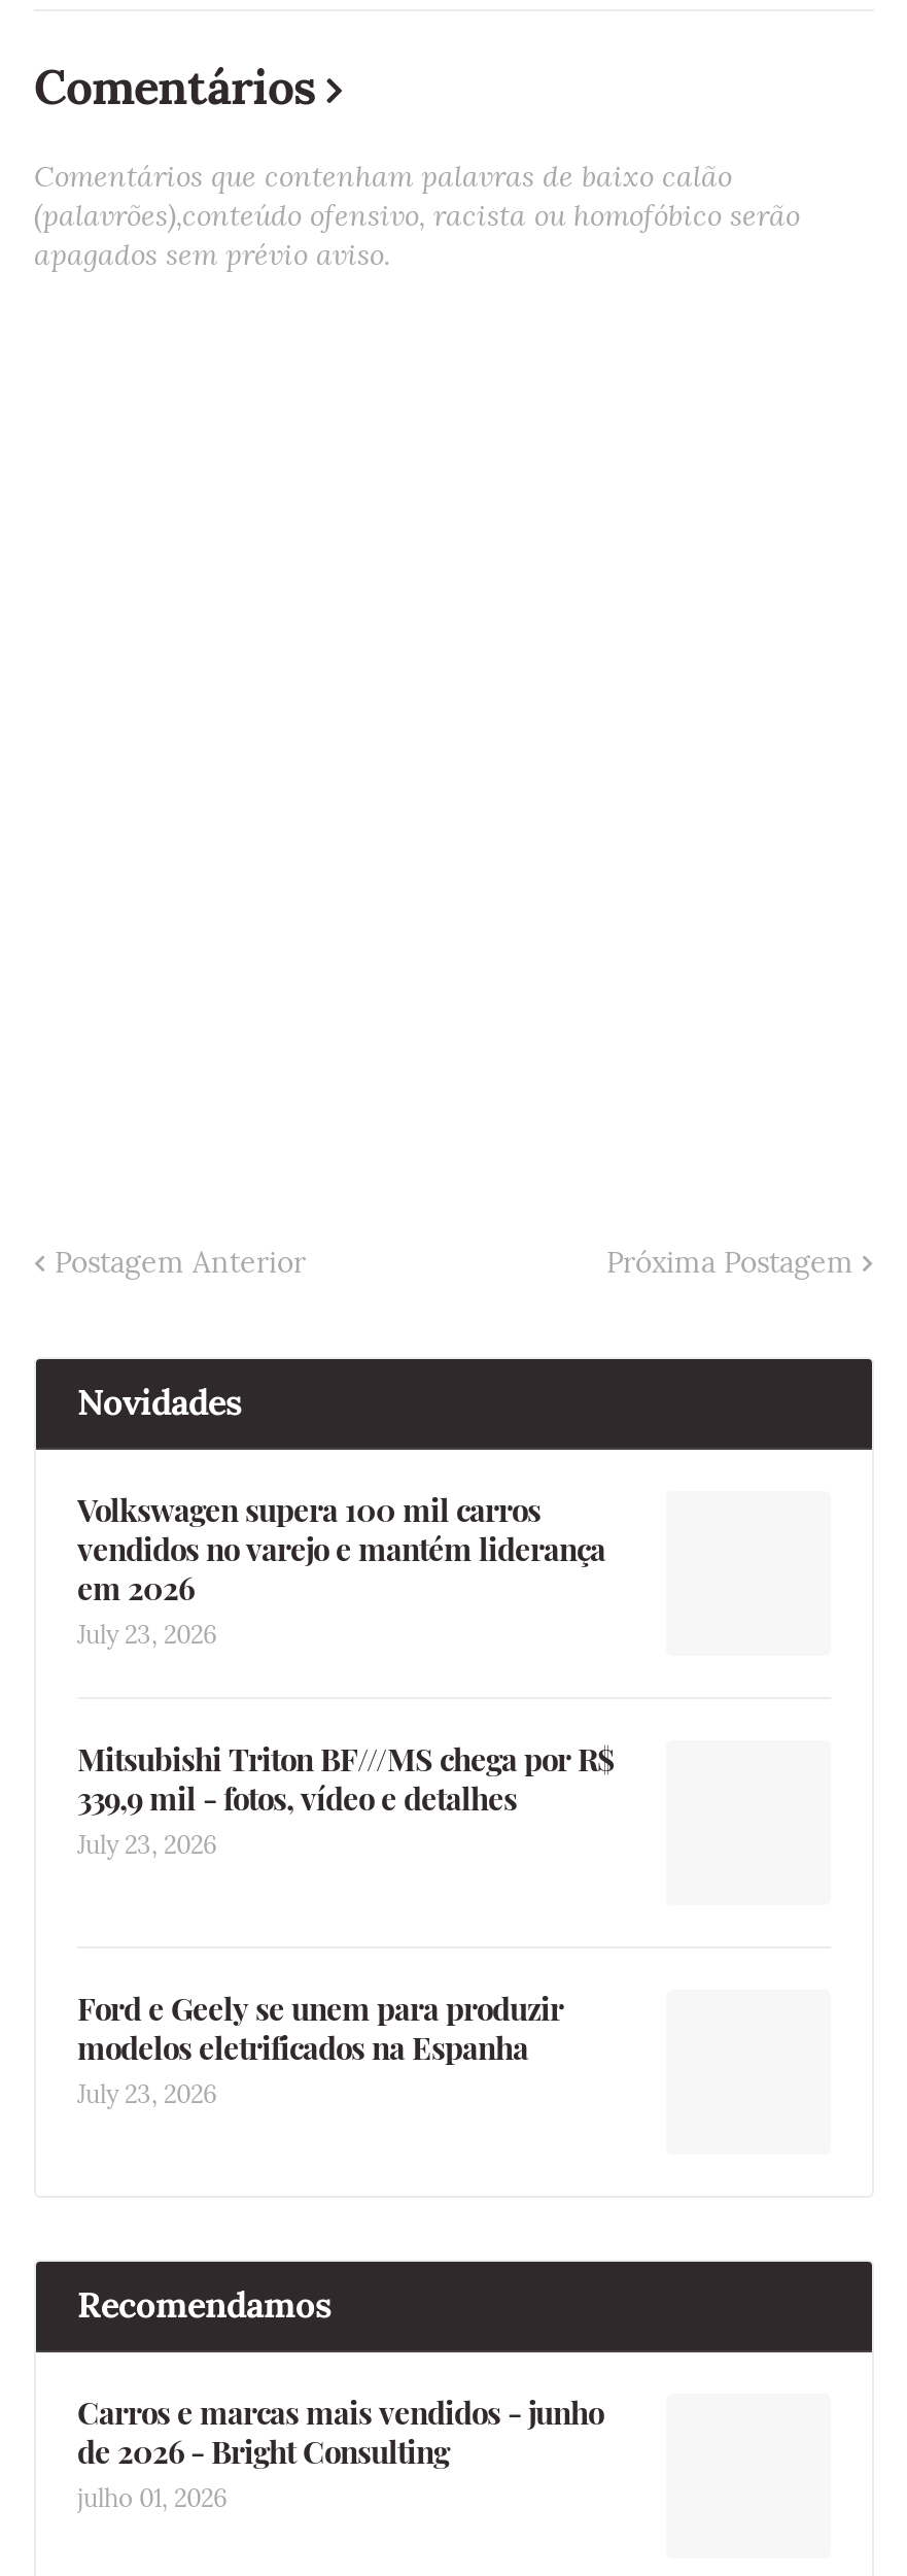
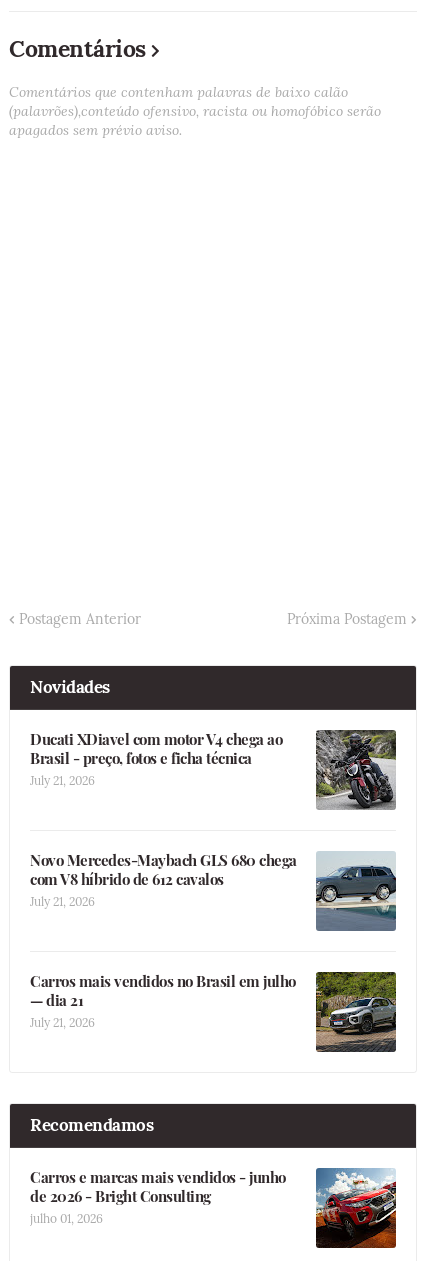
+ [image]

+ [image]

+ [image]

- Volkswagen supera 100 mil carros
- vendidos no varejo e mantém liderança
- em 2026
- July 23, 2026
+ Ducati XDiavel com motor V4 chega ao
+ Brasil - preço, fotos e ficha técnica
+ July 21, 2026

- Mitsubishi Triton BF///MS chega por R$
- 339,9 mil - fotos, vídeo e detalhes
- July 23, 2026
+ Novo Mercedes-Maybach GLS 680 chega
+ com V8 híbrido de 612 cavalos
+ July 21, 2026

- Ford e Geely se unem para produzir
- modelos eletrificados na Espanha
- July 23, 2026
+ Carros mais vendidos no Brasil em julho
+ — dia 21
+ July 21, 2026

+ [image]
